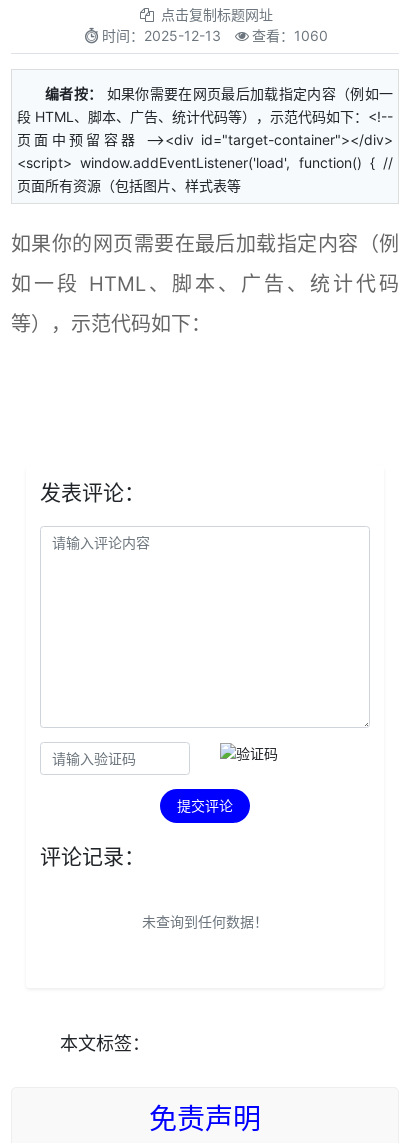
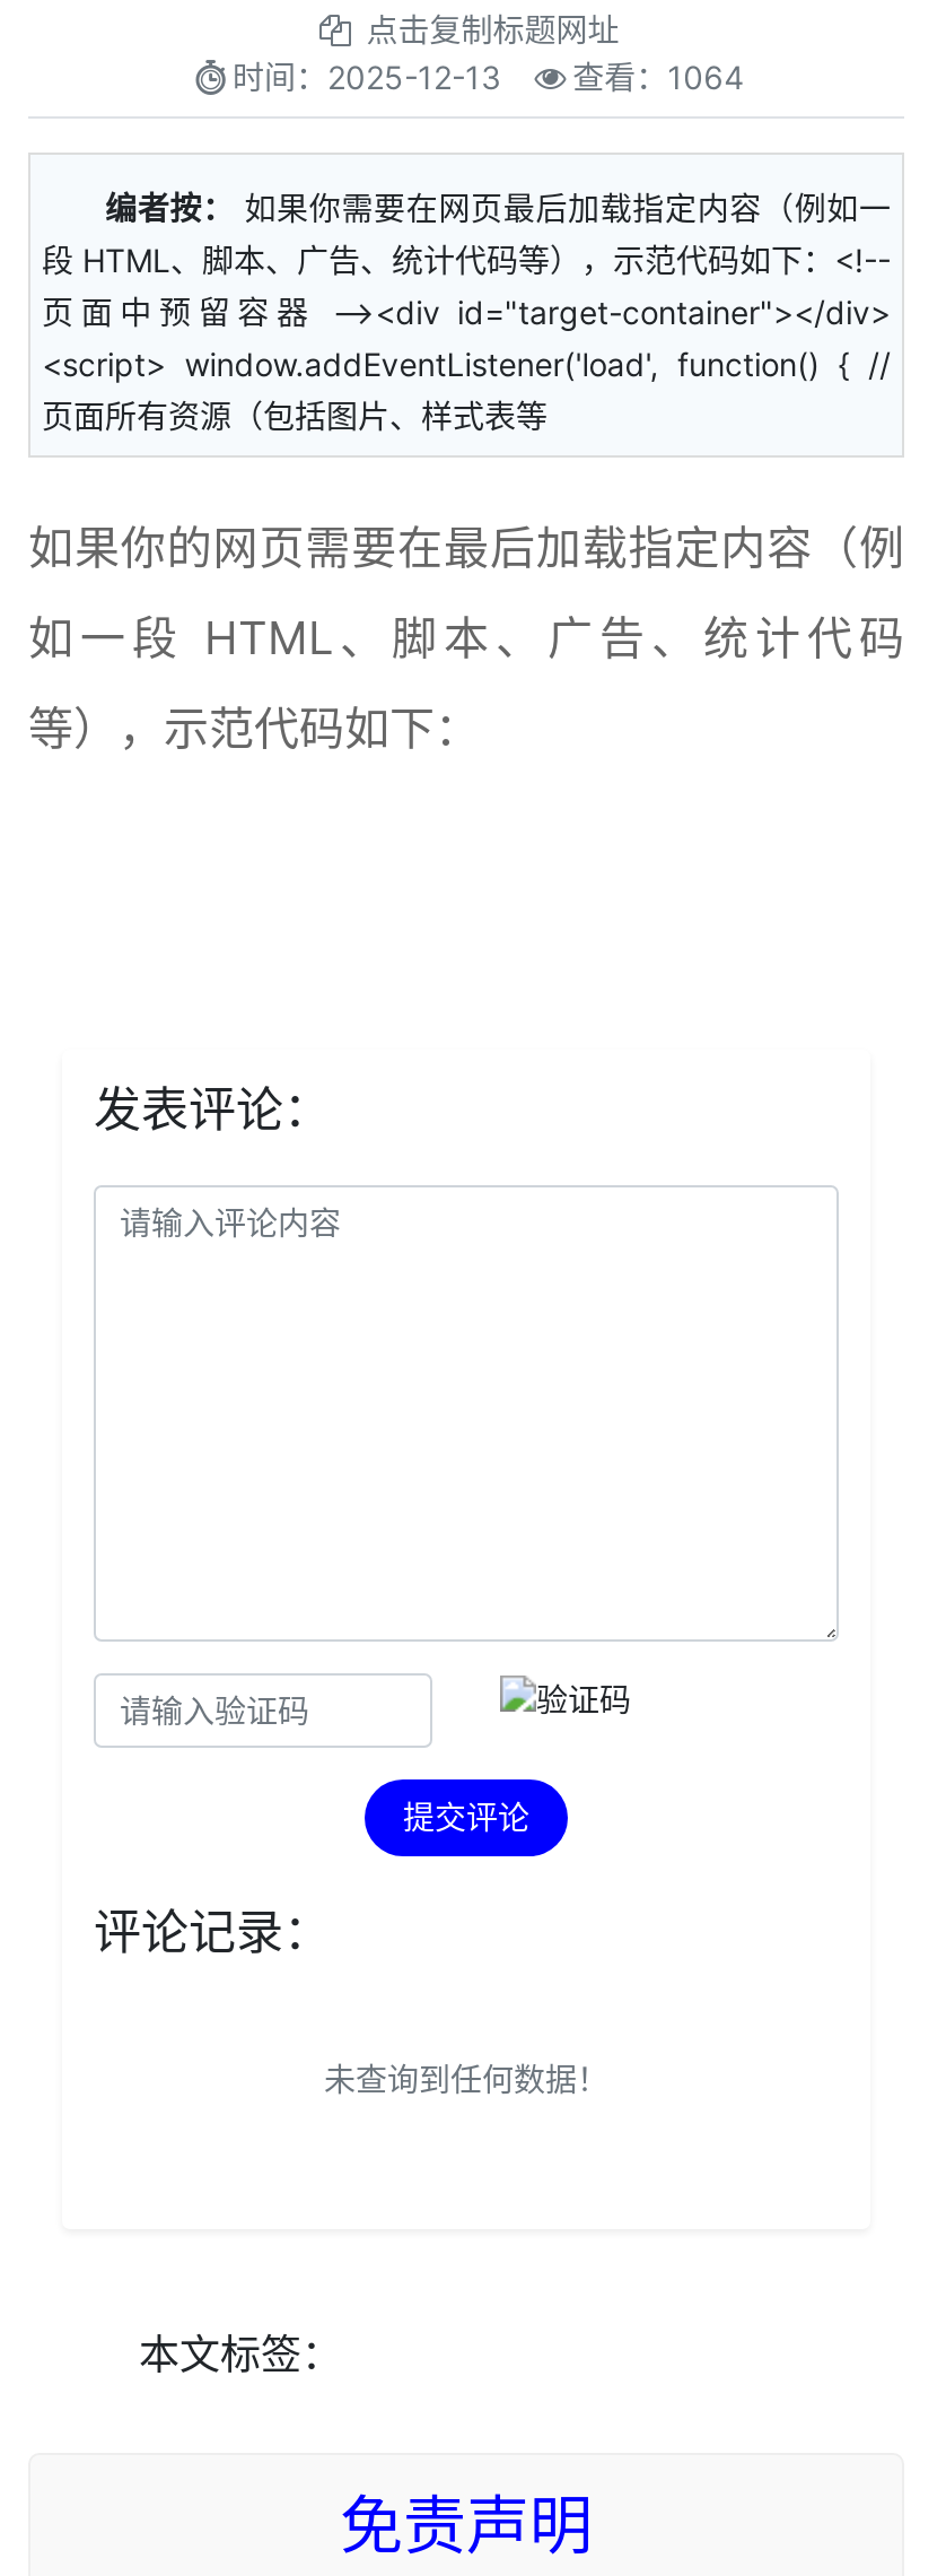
- 时间：2025-12-13 查看：1060
+ 时间：2025-12-13 查看：1064
